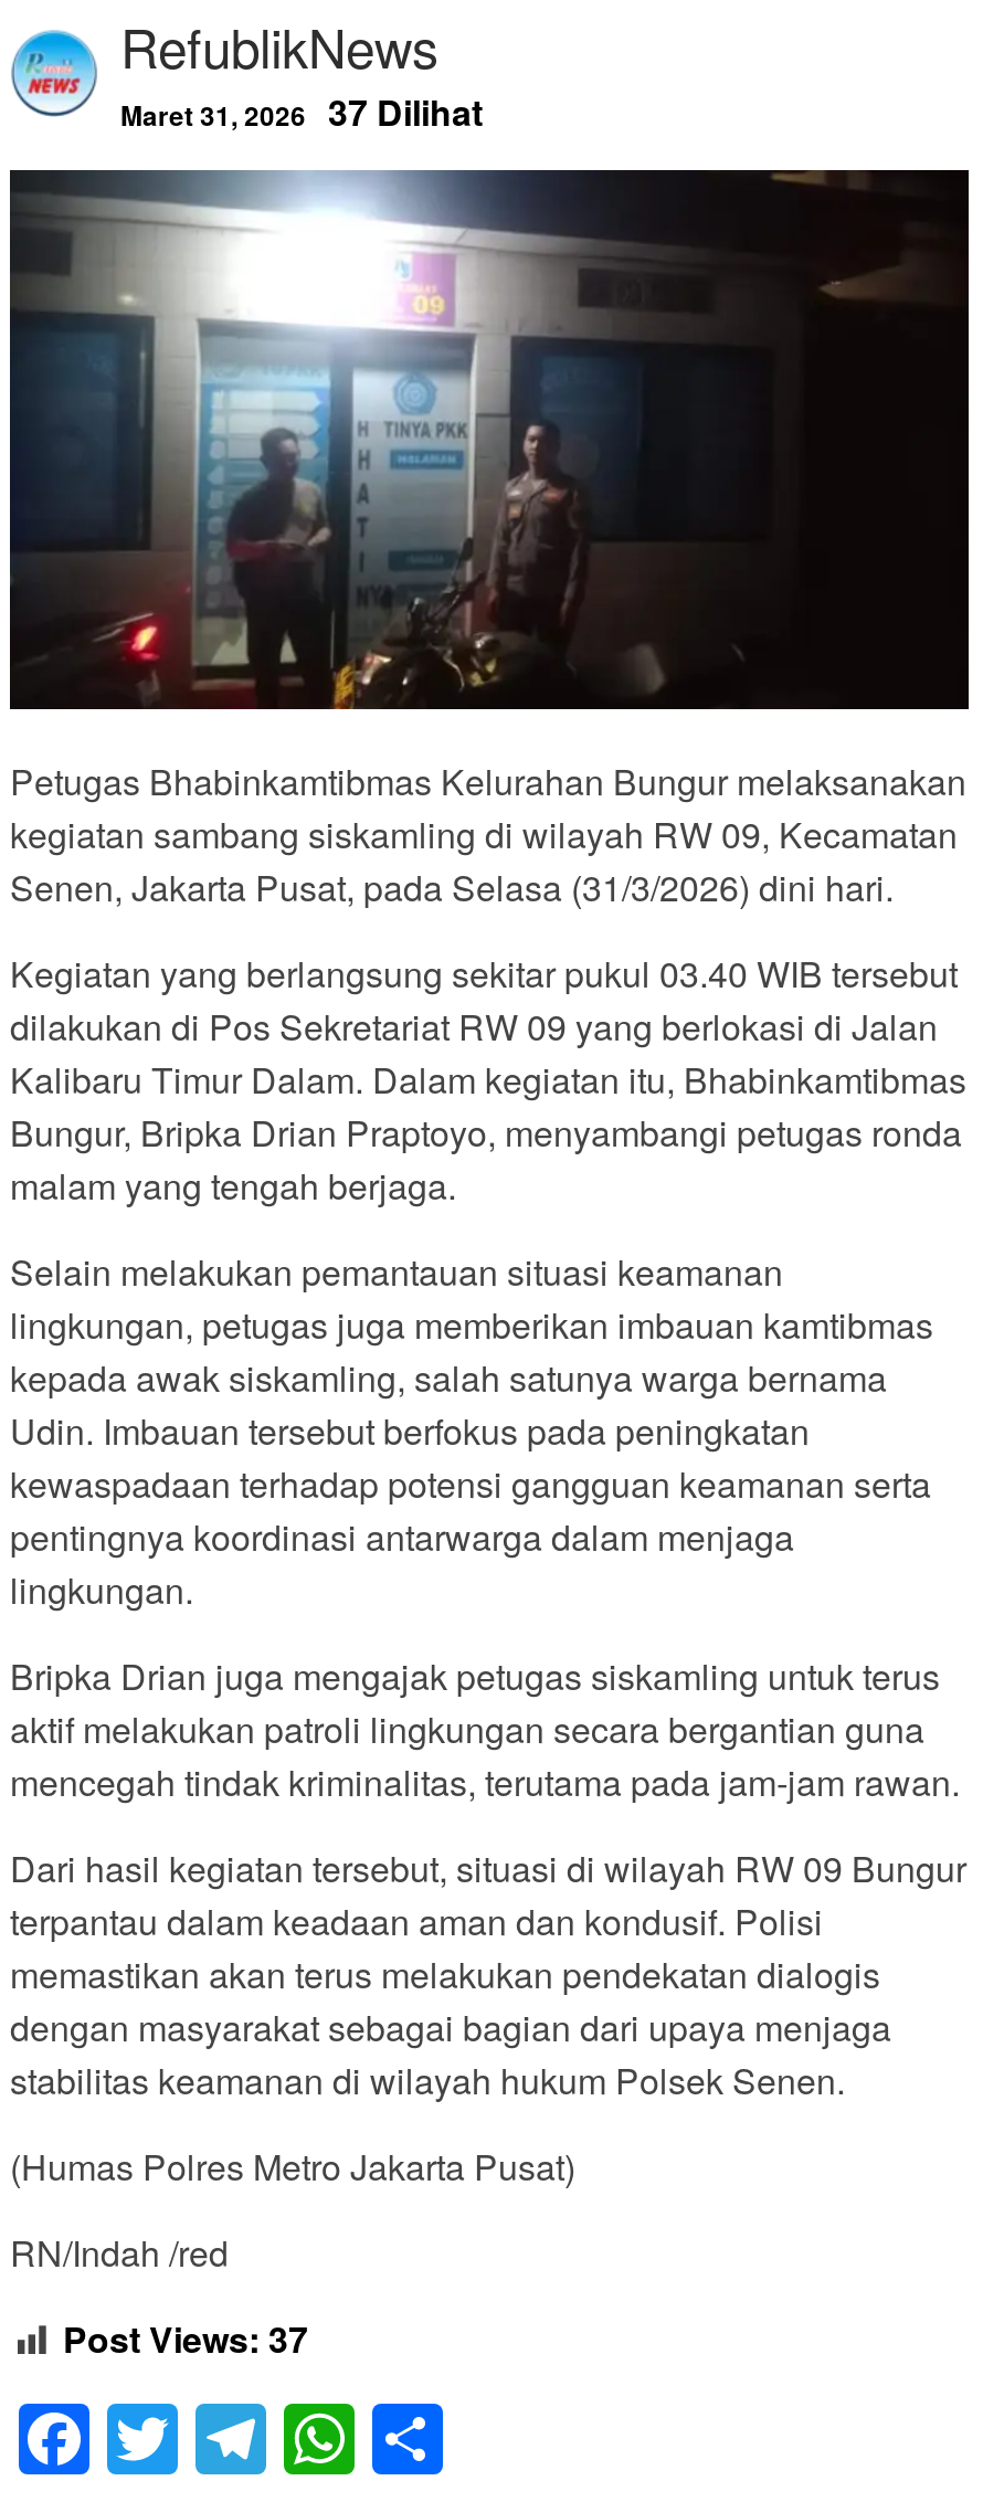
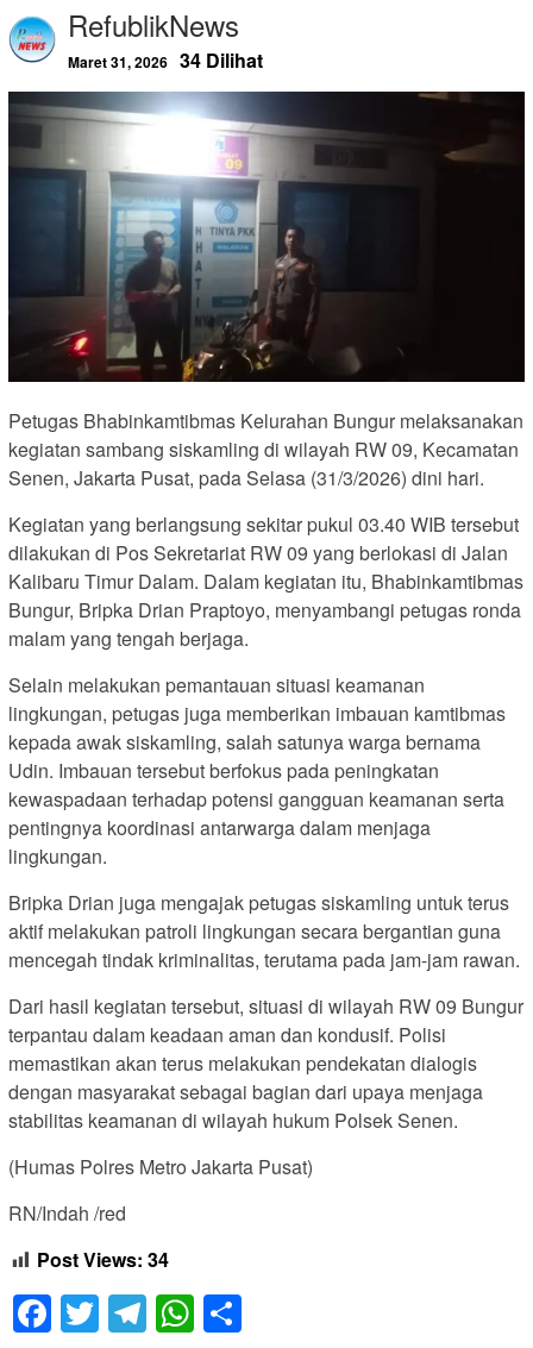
- Maret 31, 2026 37 Dilihat
+ Maret 31, 2026 34 Dilihat

- Post Views: 37
+ Post Views: 34
